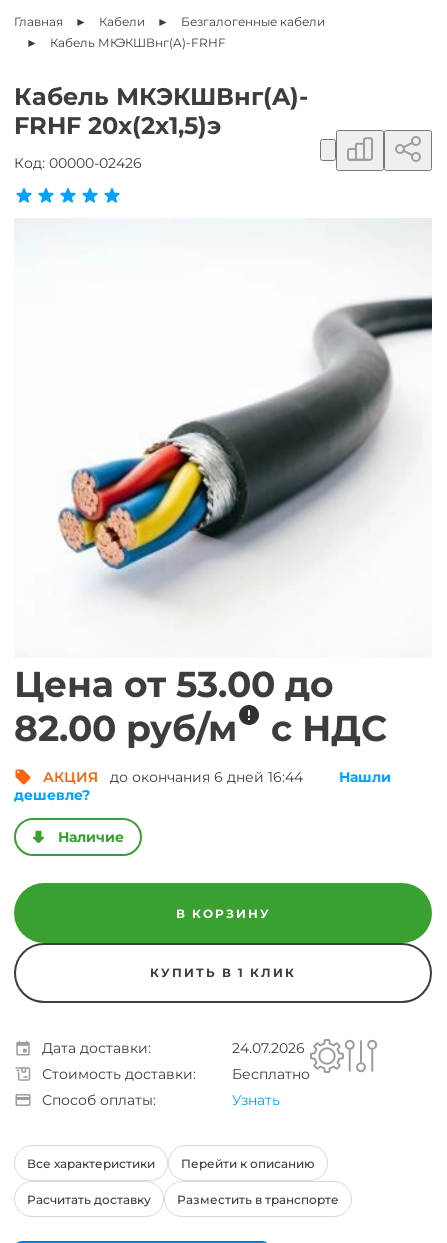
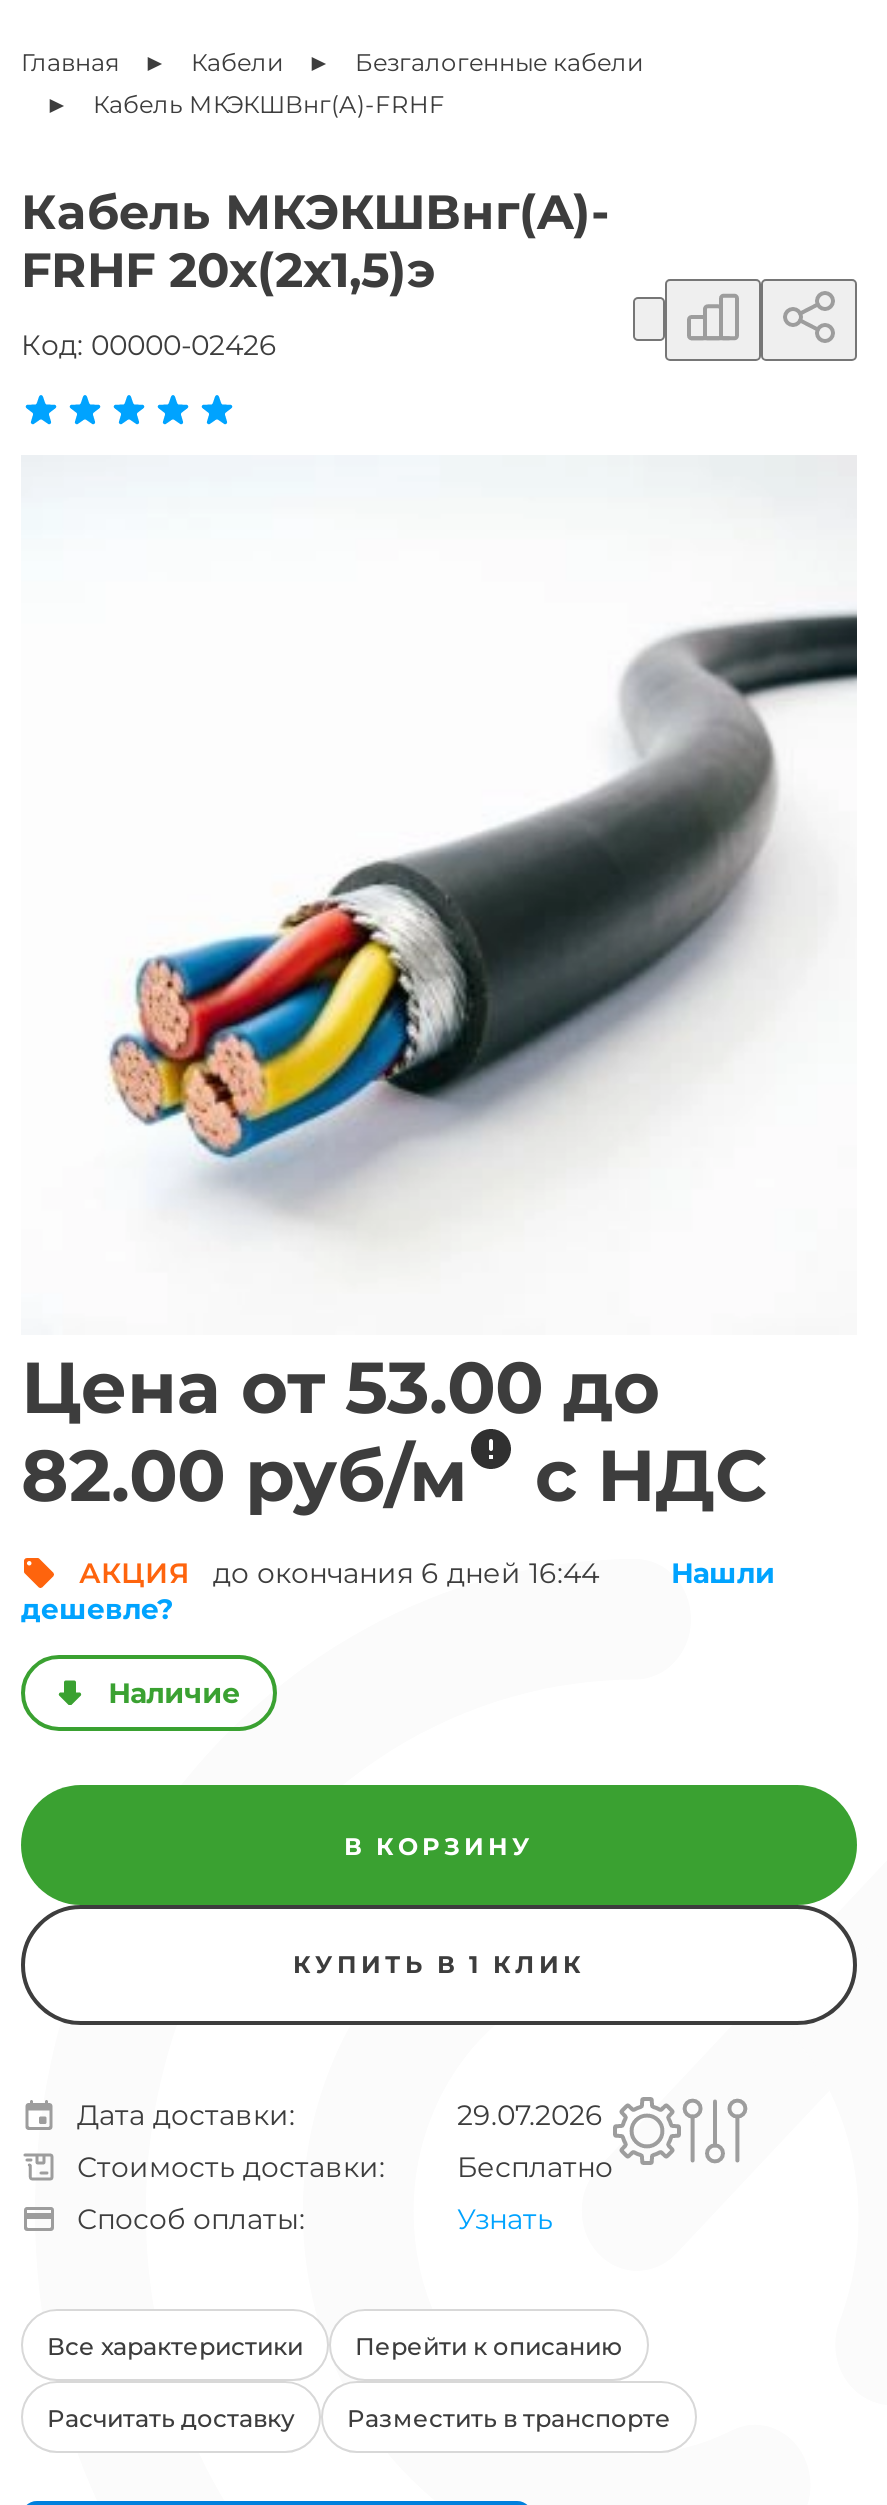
- 24.07.2026
+ 29.07.2026
